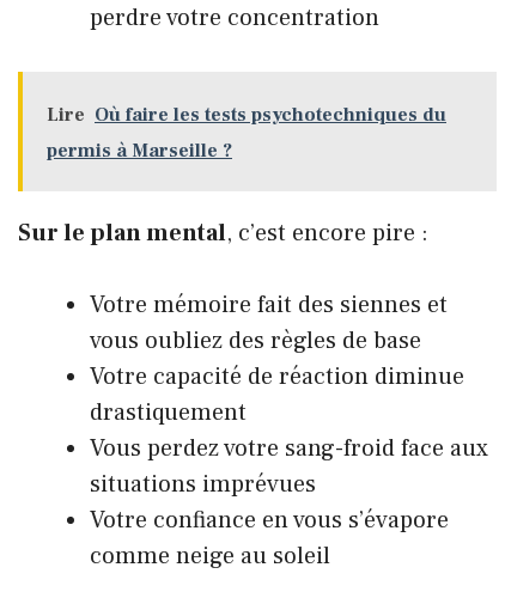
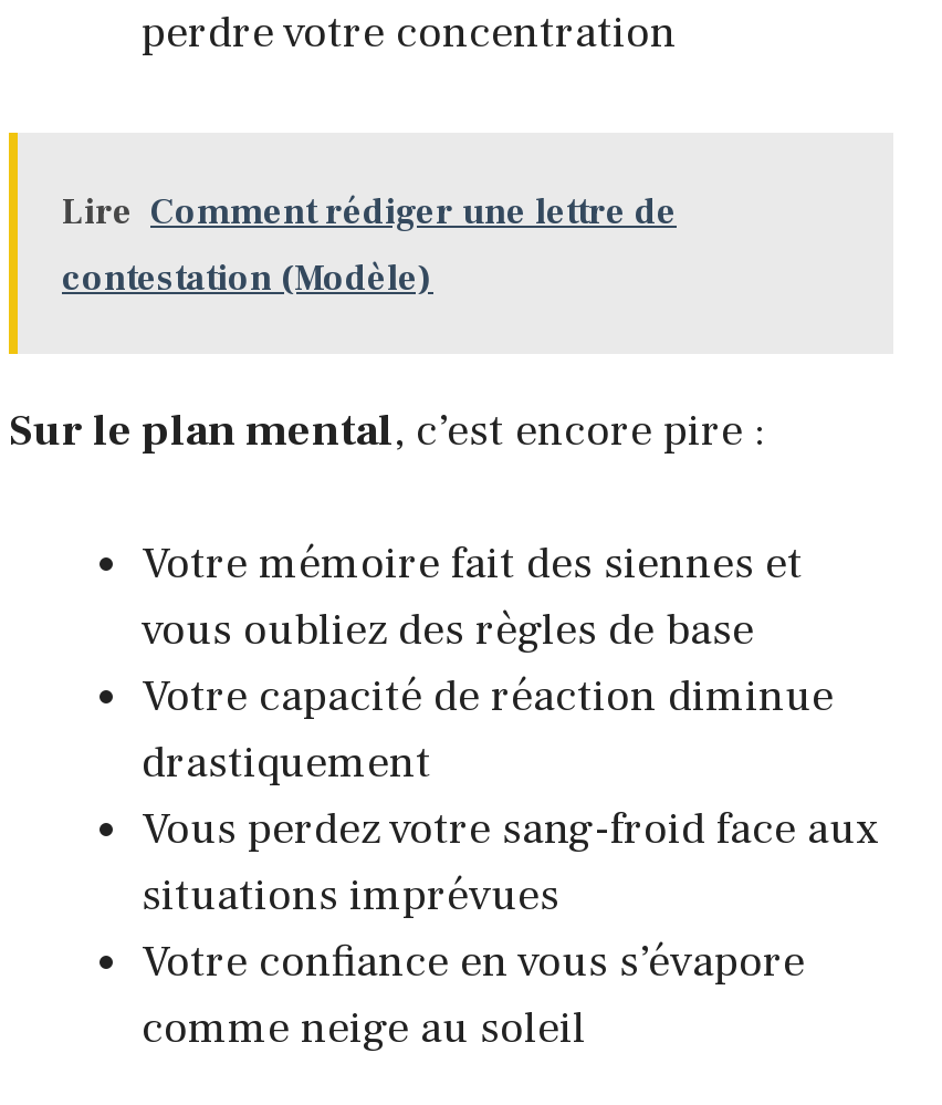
- Lire Où faire les tests psychotechniques du
+ Lire Comment rédiger une lettre de

- permis à Marseille ?
+ contestation (Modèle)
